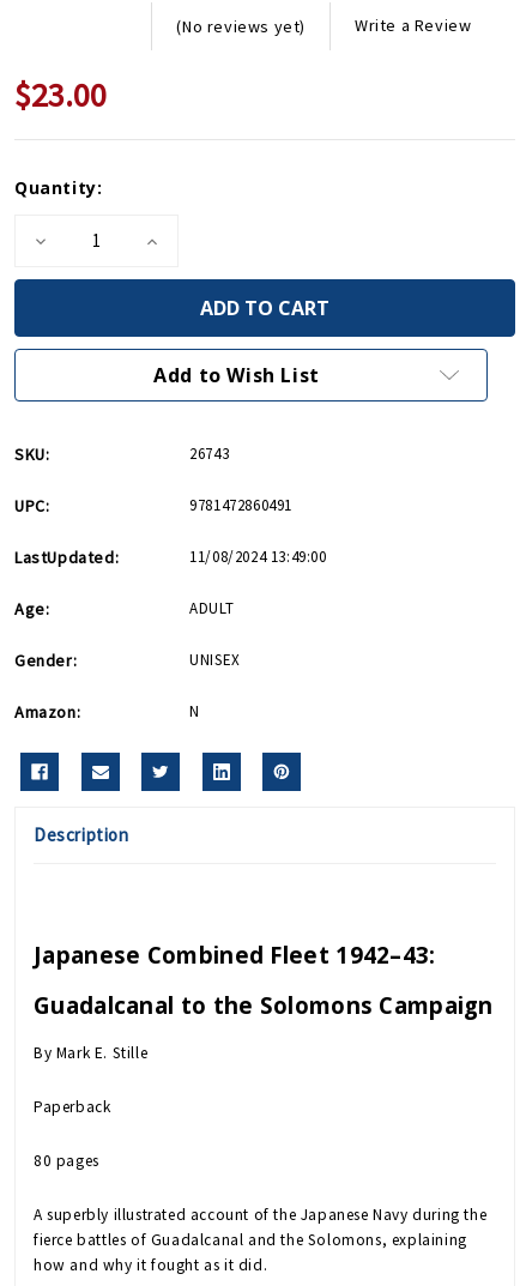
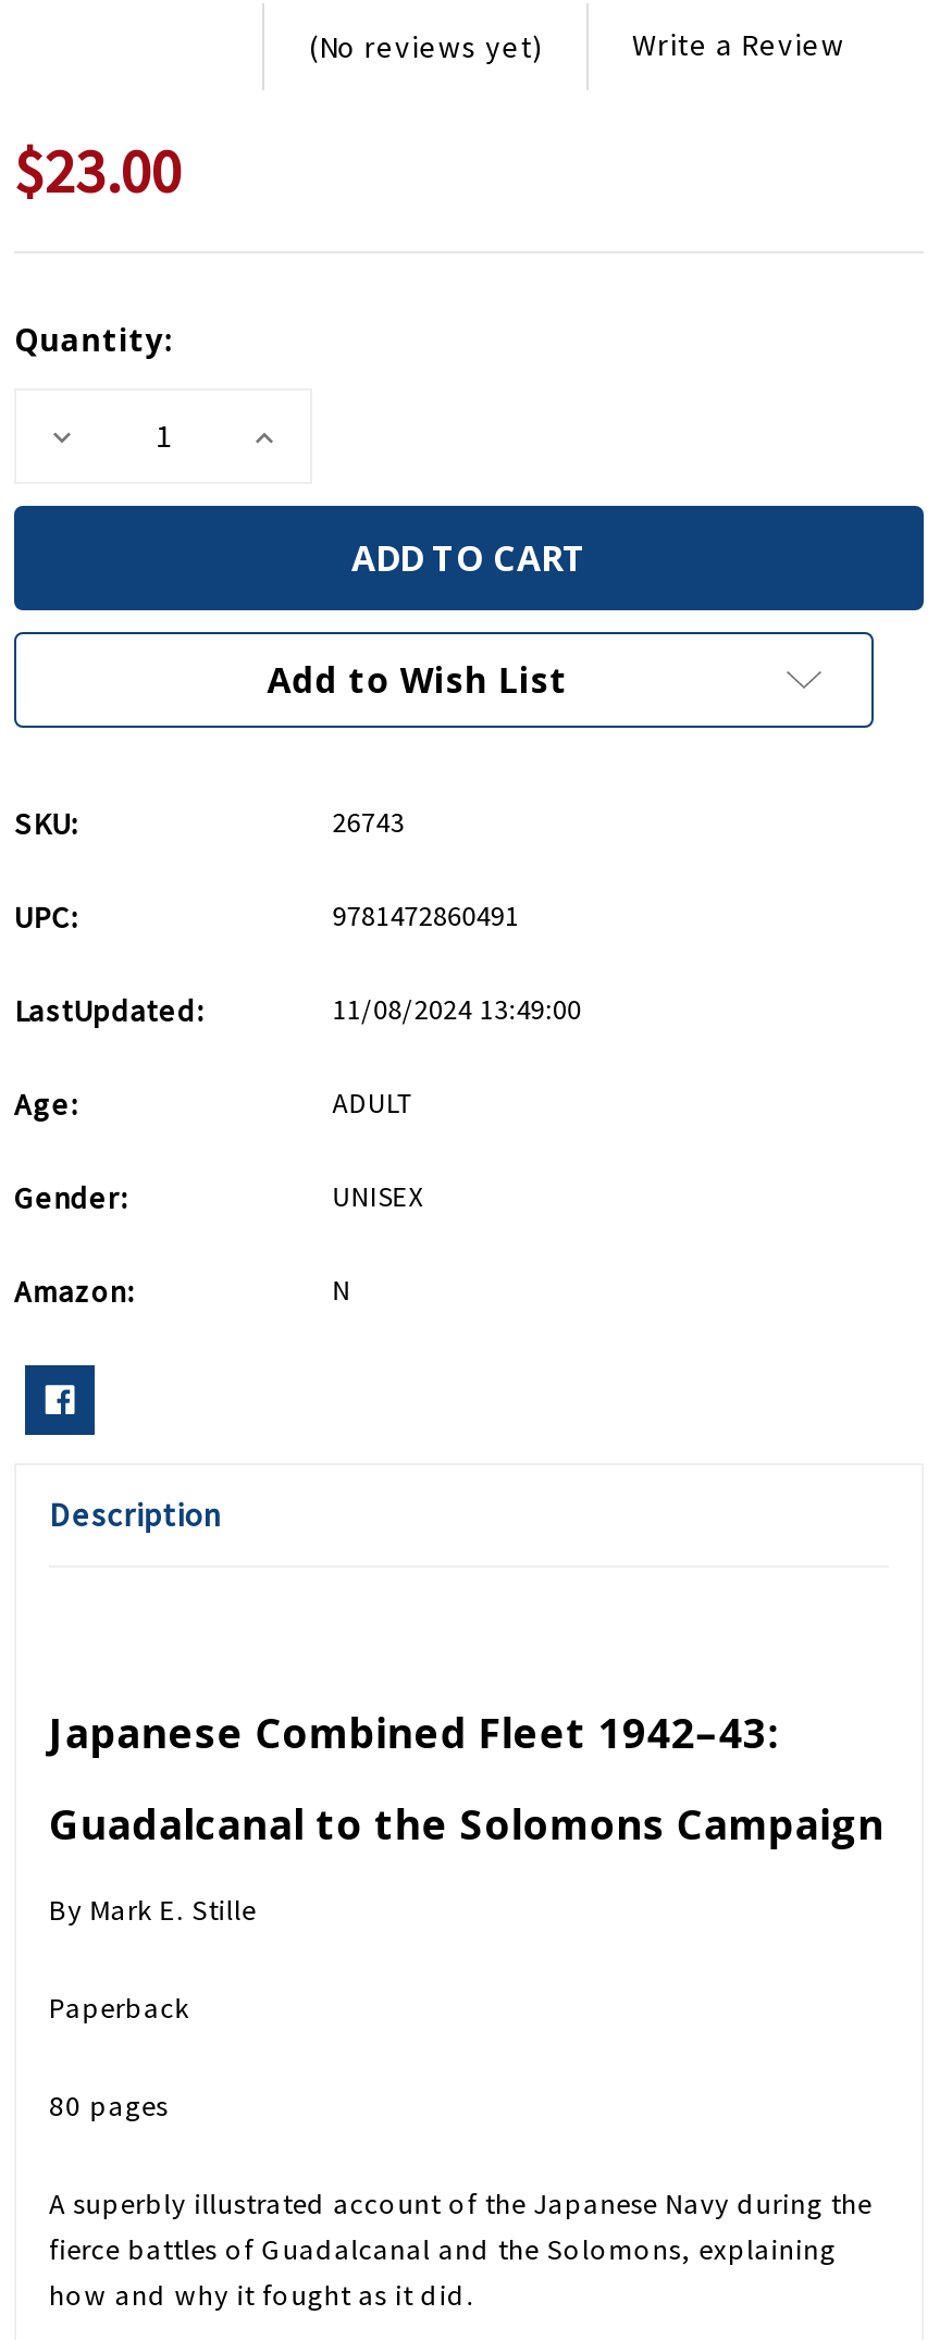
- [image]

- [image]

- [image]

- [image]
